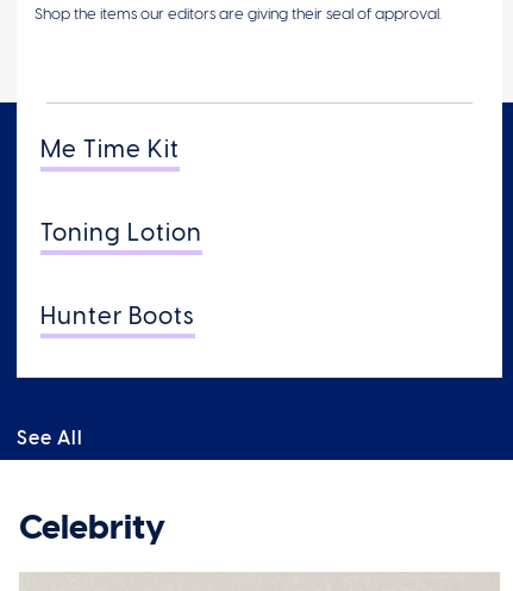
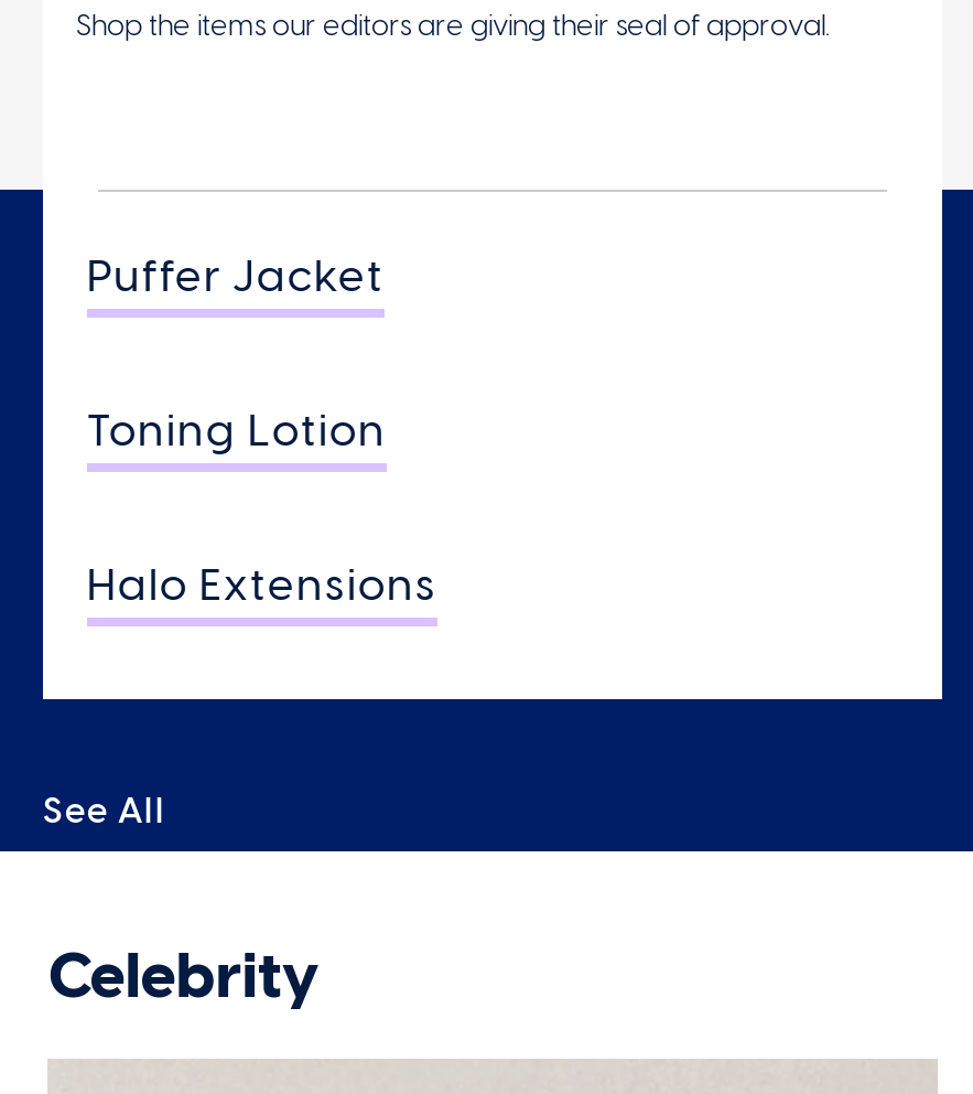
- Me Time Kit
+ Puffer Jacket

- Hunter Boots
+ Halo Extensions
